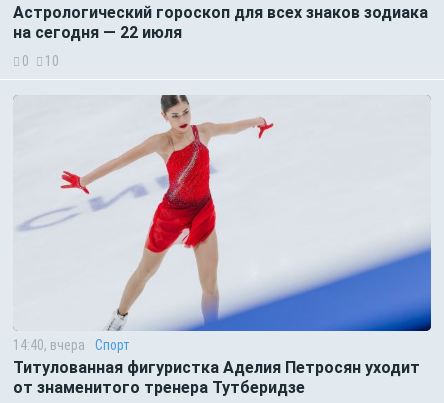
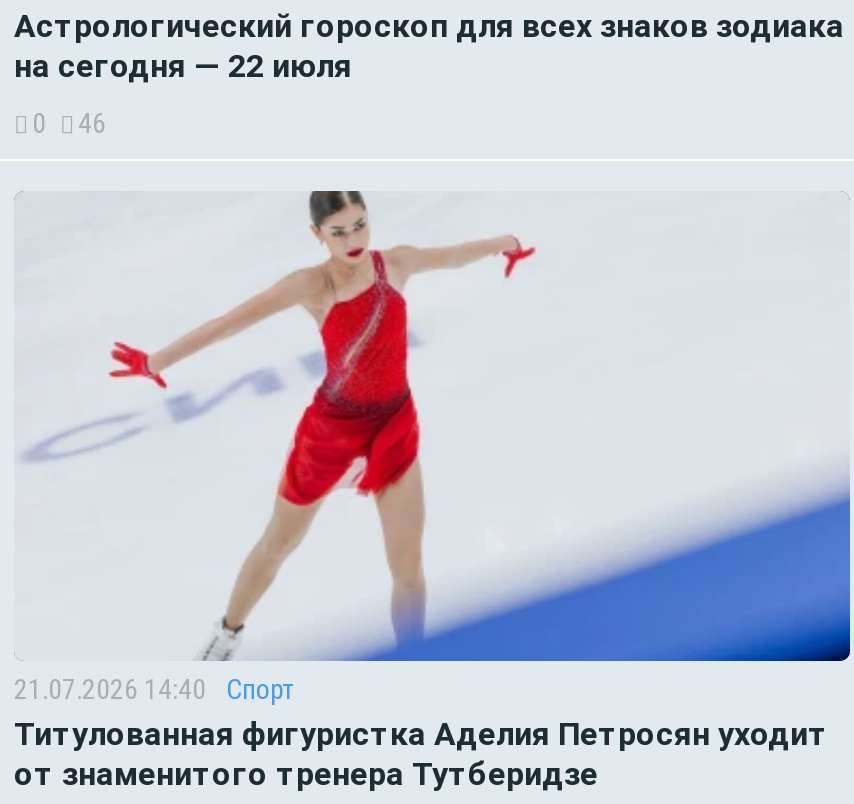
- 0 10
+ 0 46

- 14:40, вчера Спорт
+ 21.07.2026 14:40 Спорт
